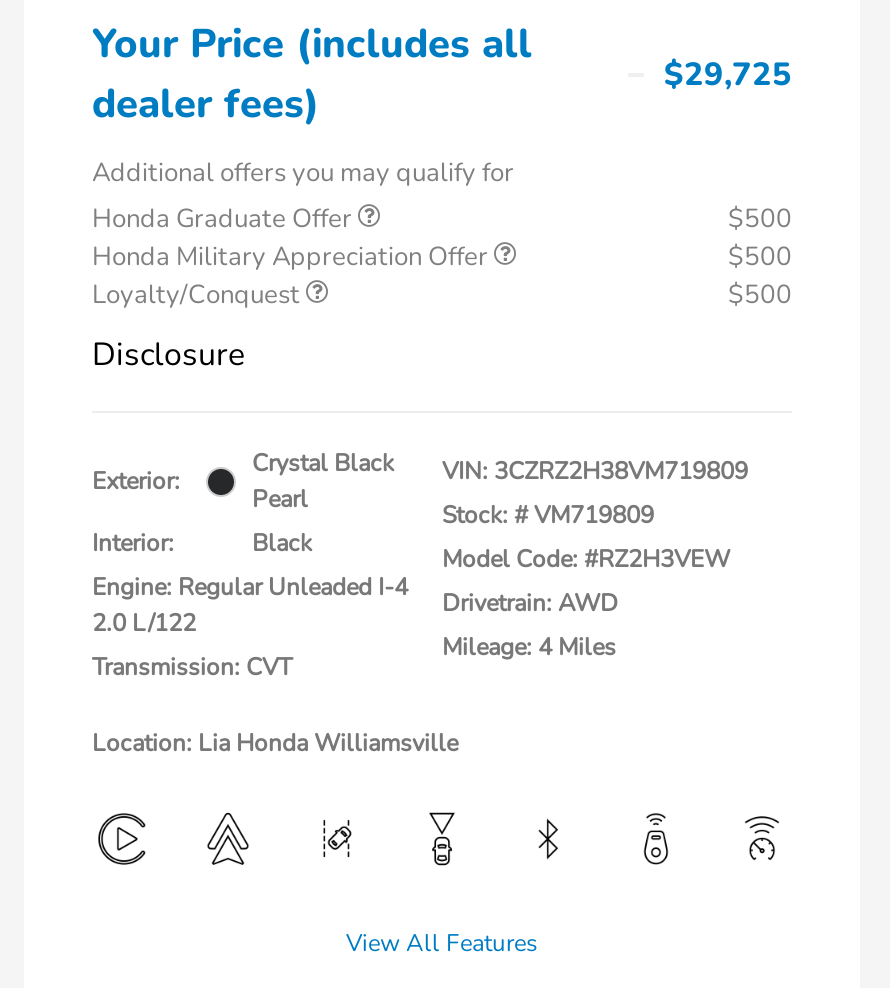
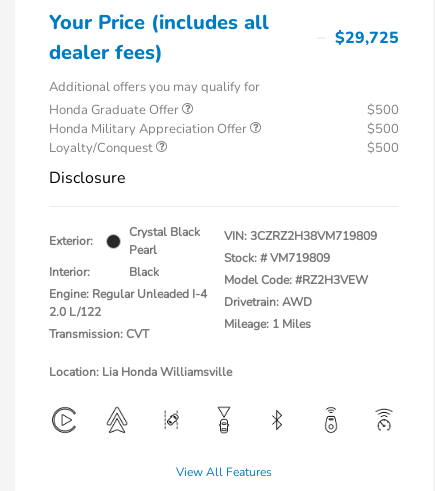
- Mileage: 4 Miles
+ Mileage: 1 Miles
